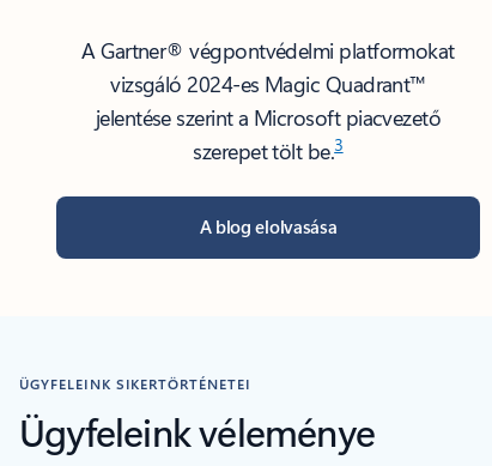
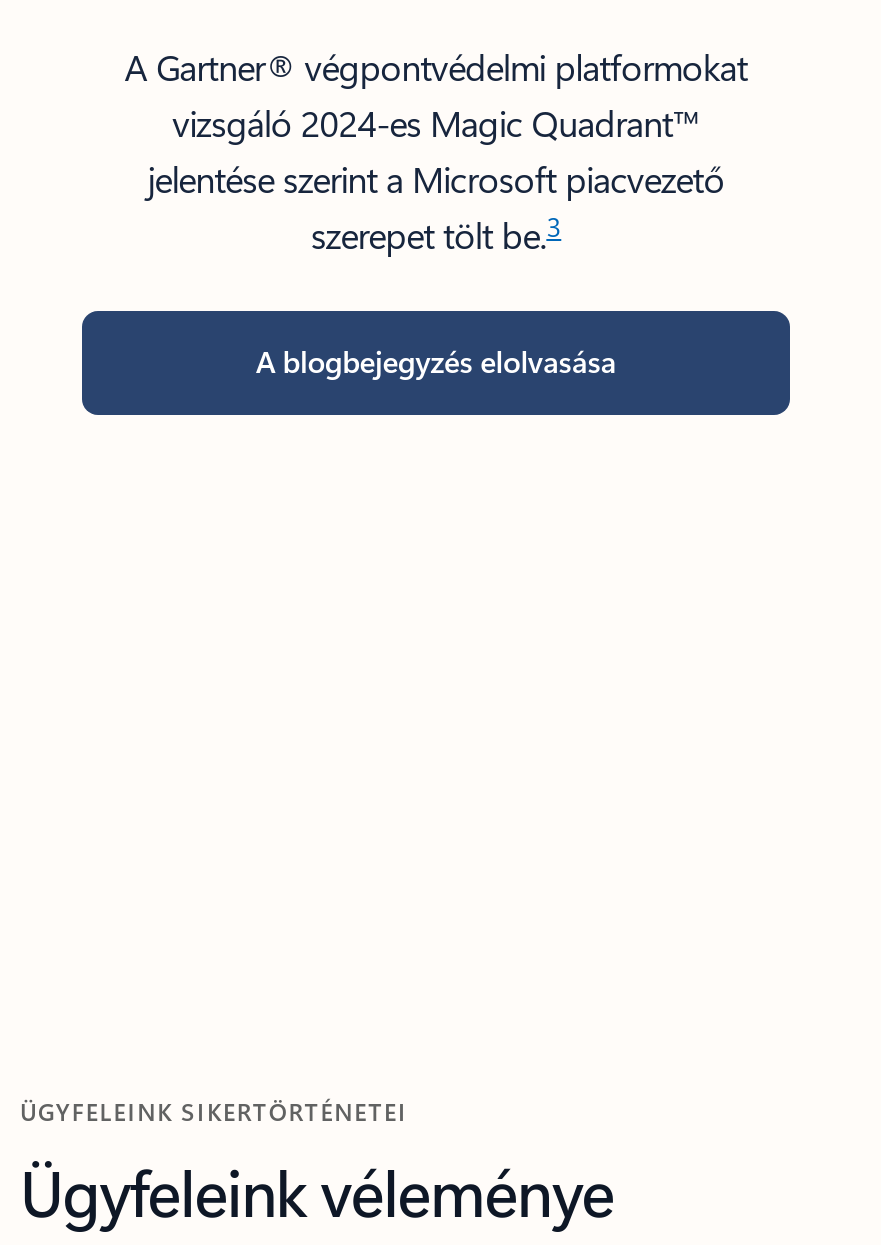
- A blog elolvasása
+ A blogbejegyzés elolvasása
